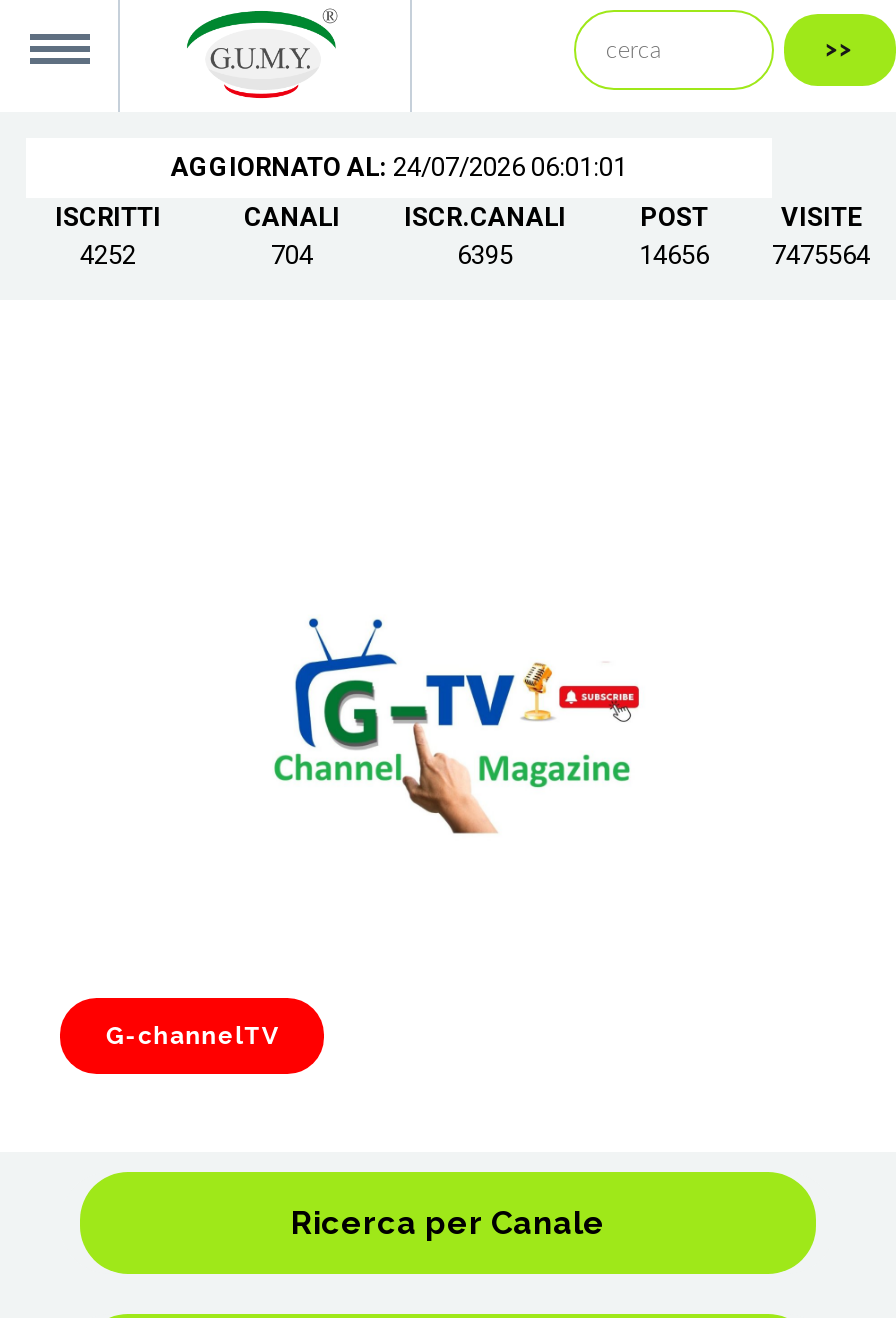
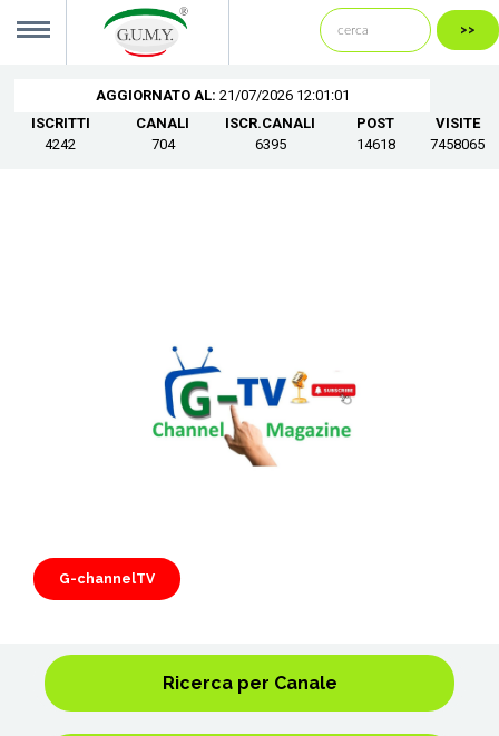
- AGGIORNATO AL: 24/07/2026 06:01:01
+ AGGIORNATO AL: 21/07/2026 12:01:01

- 4252
+ 4242

- 14656
+ 14618

- 7475564
+ 7458065
